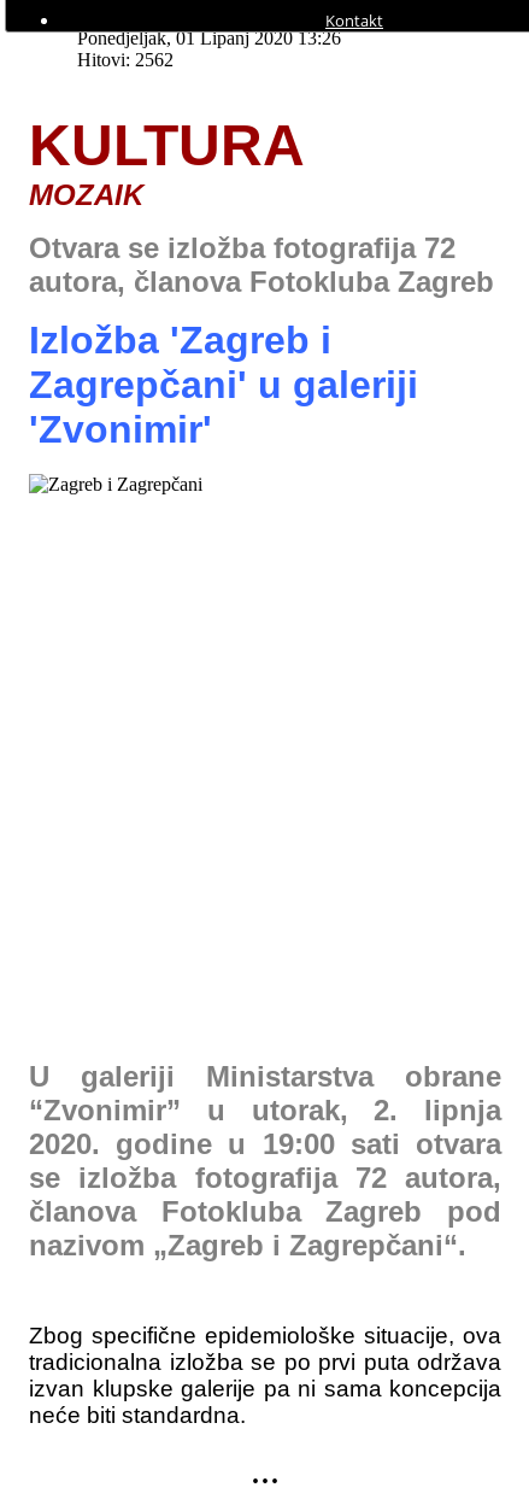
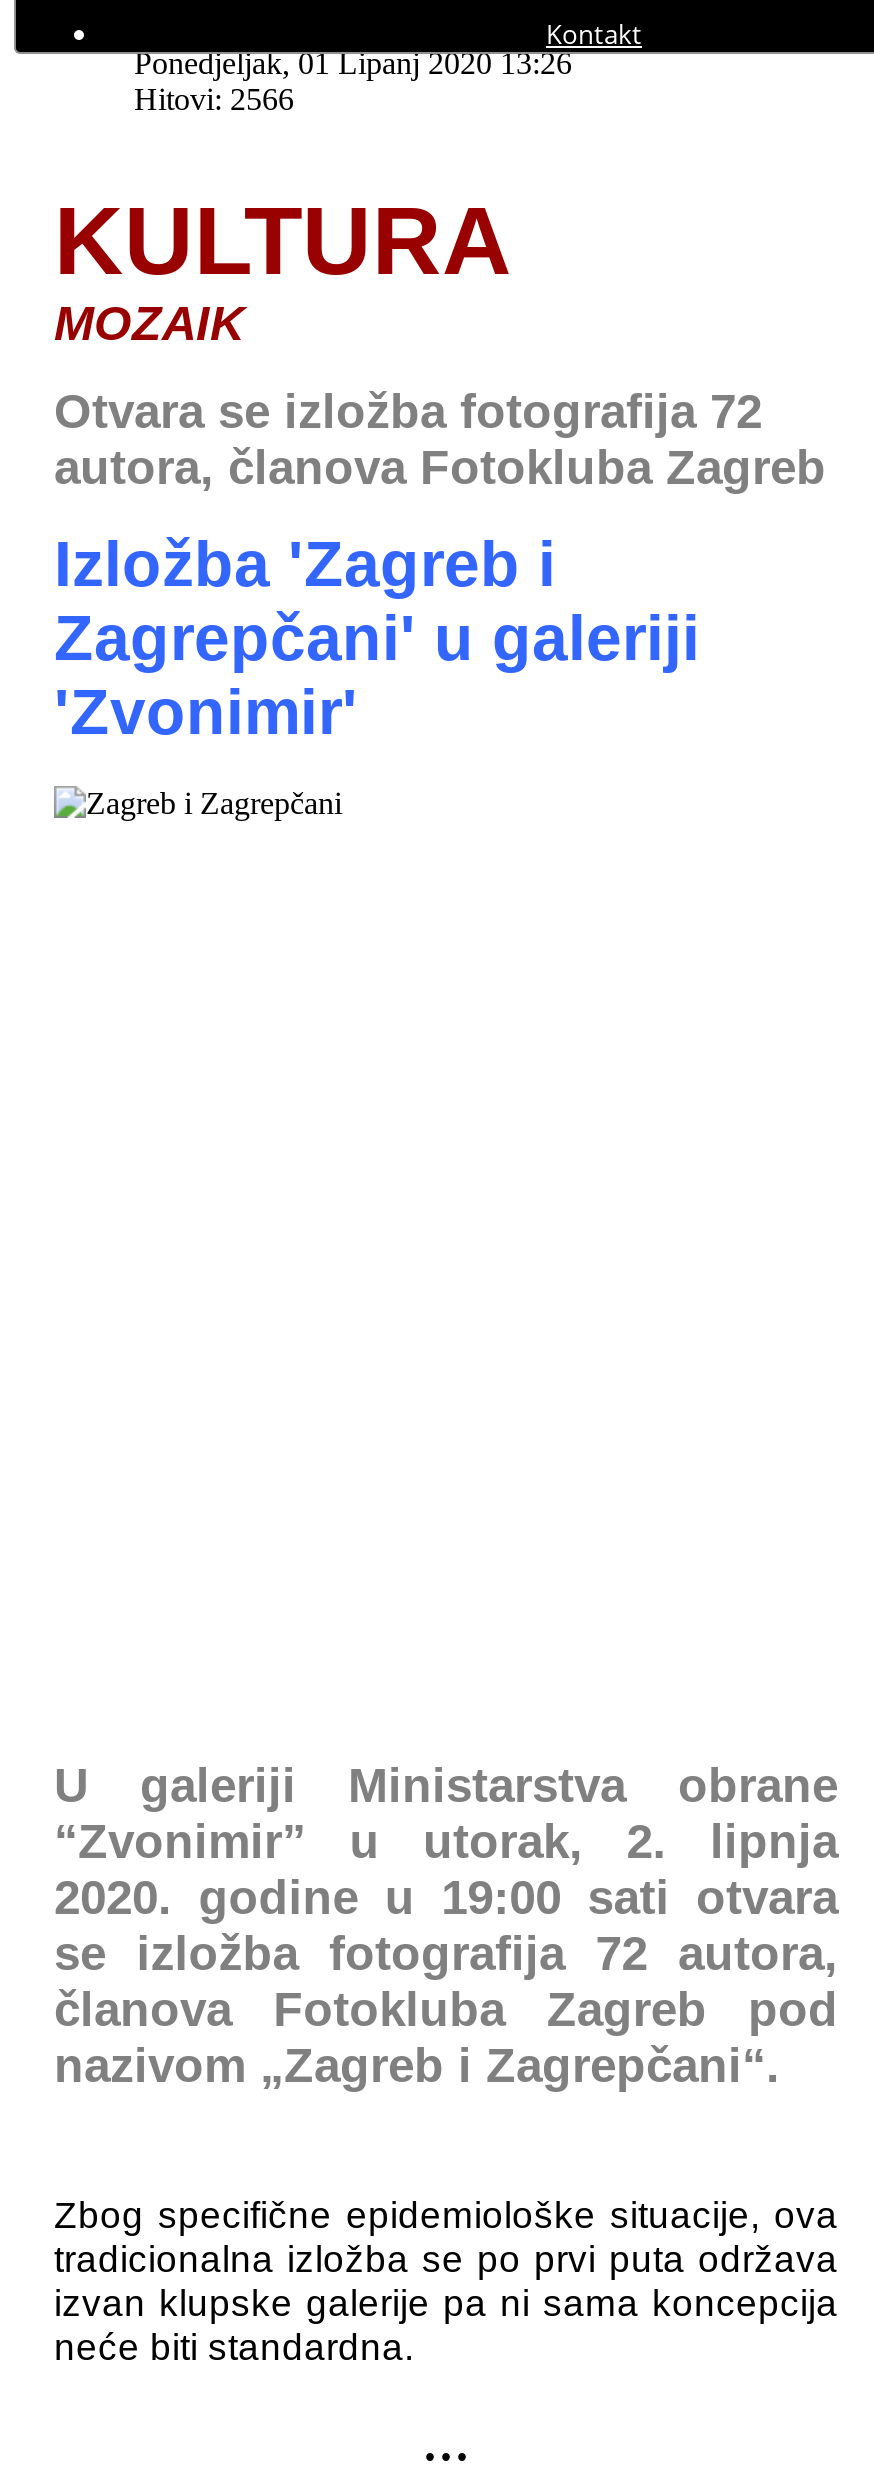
- Hitovi: 2562
+ Hitovi: 2566
